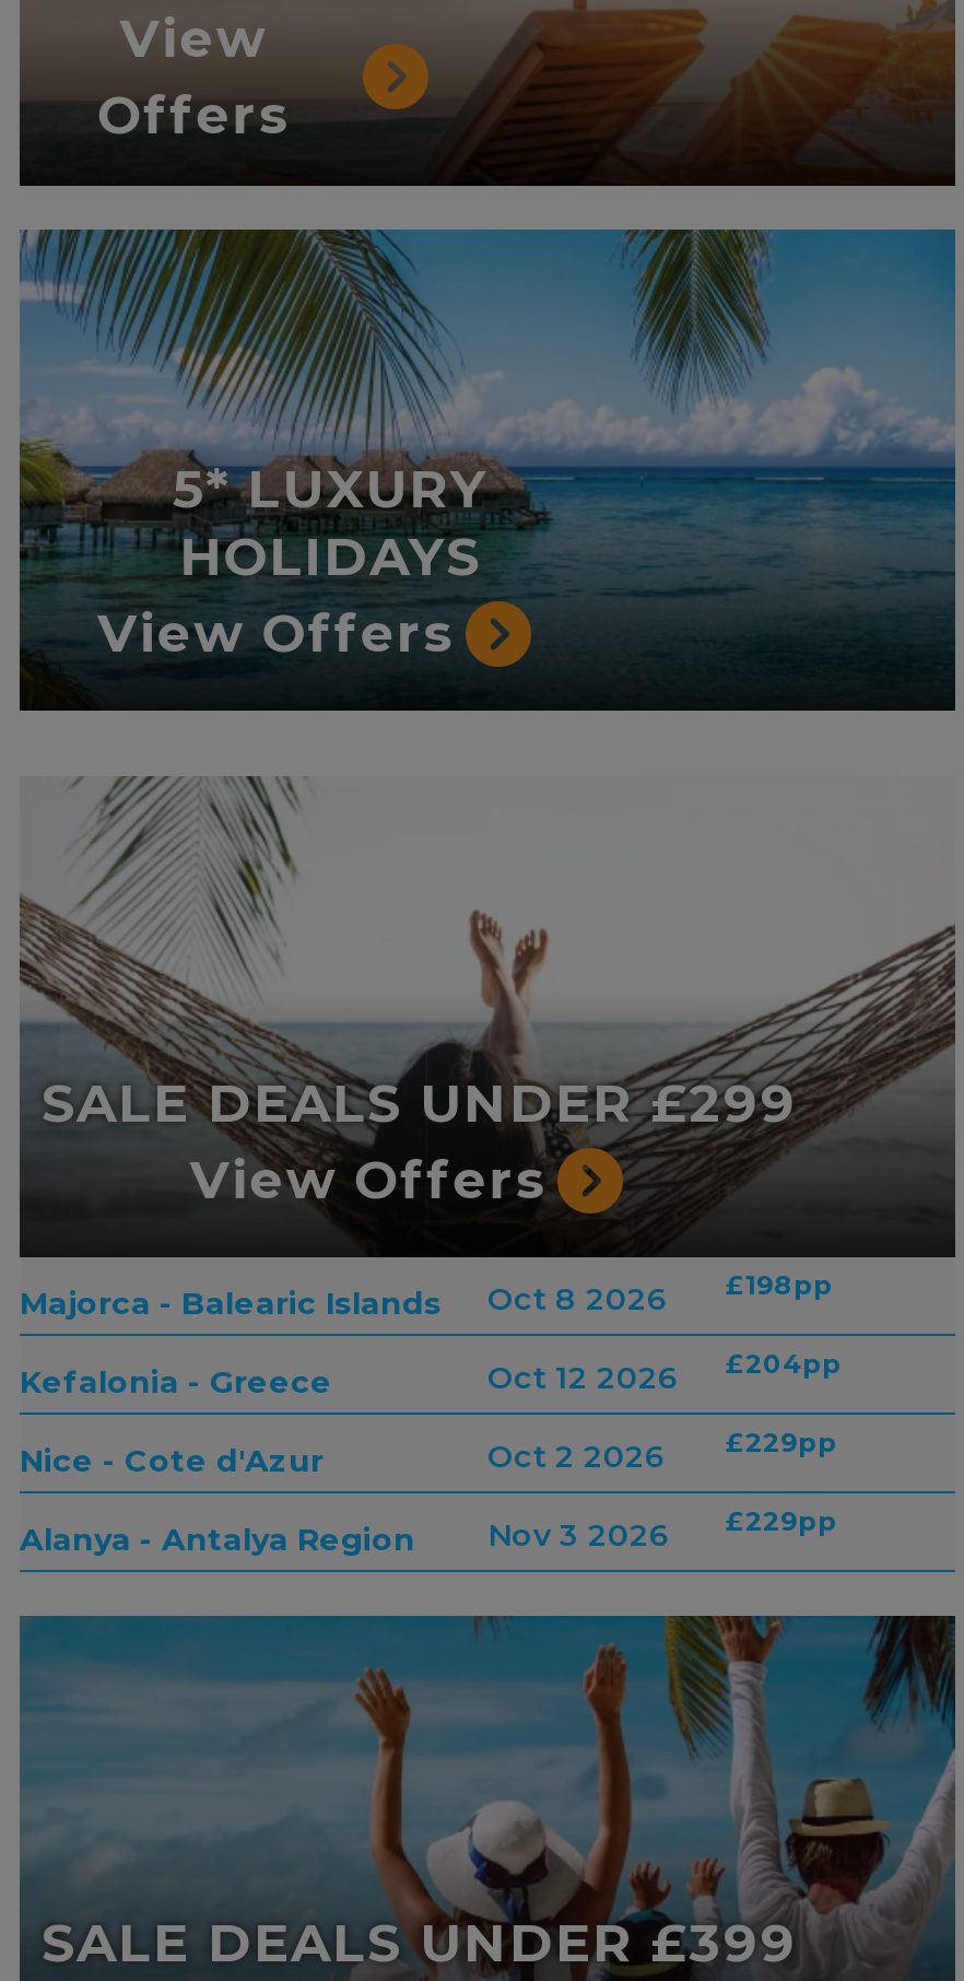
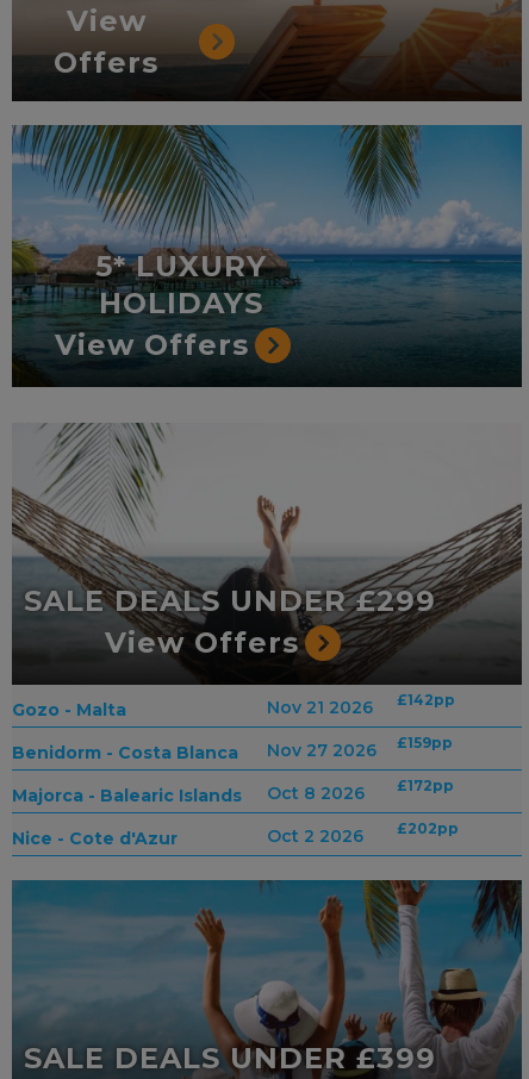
+ Gozo - Malta
+ Nov 21 2026
+ £142pp
+ Benidorm - Costa Blanca
+ Nov 27 2026
+ £159pp

- £198pp
- Kefalonia - Greece
- Oct 12 2026
- £204pp
+ £172pp

moved down: Majorca - Balearic Islands | Oct 8 2026

- £229pp
- Alanya - Antalya Region
- Nov 3 2026
- £229pp
+ £202pp

moved down: Nice - Cote d'Azur | Oct 2 2026
